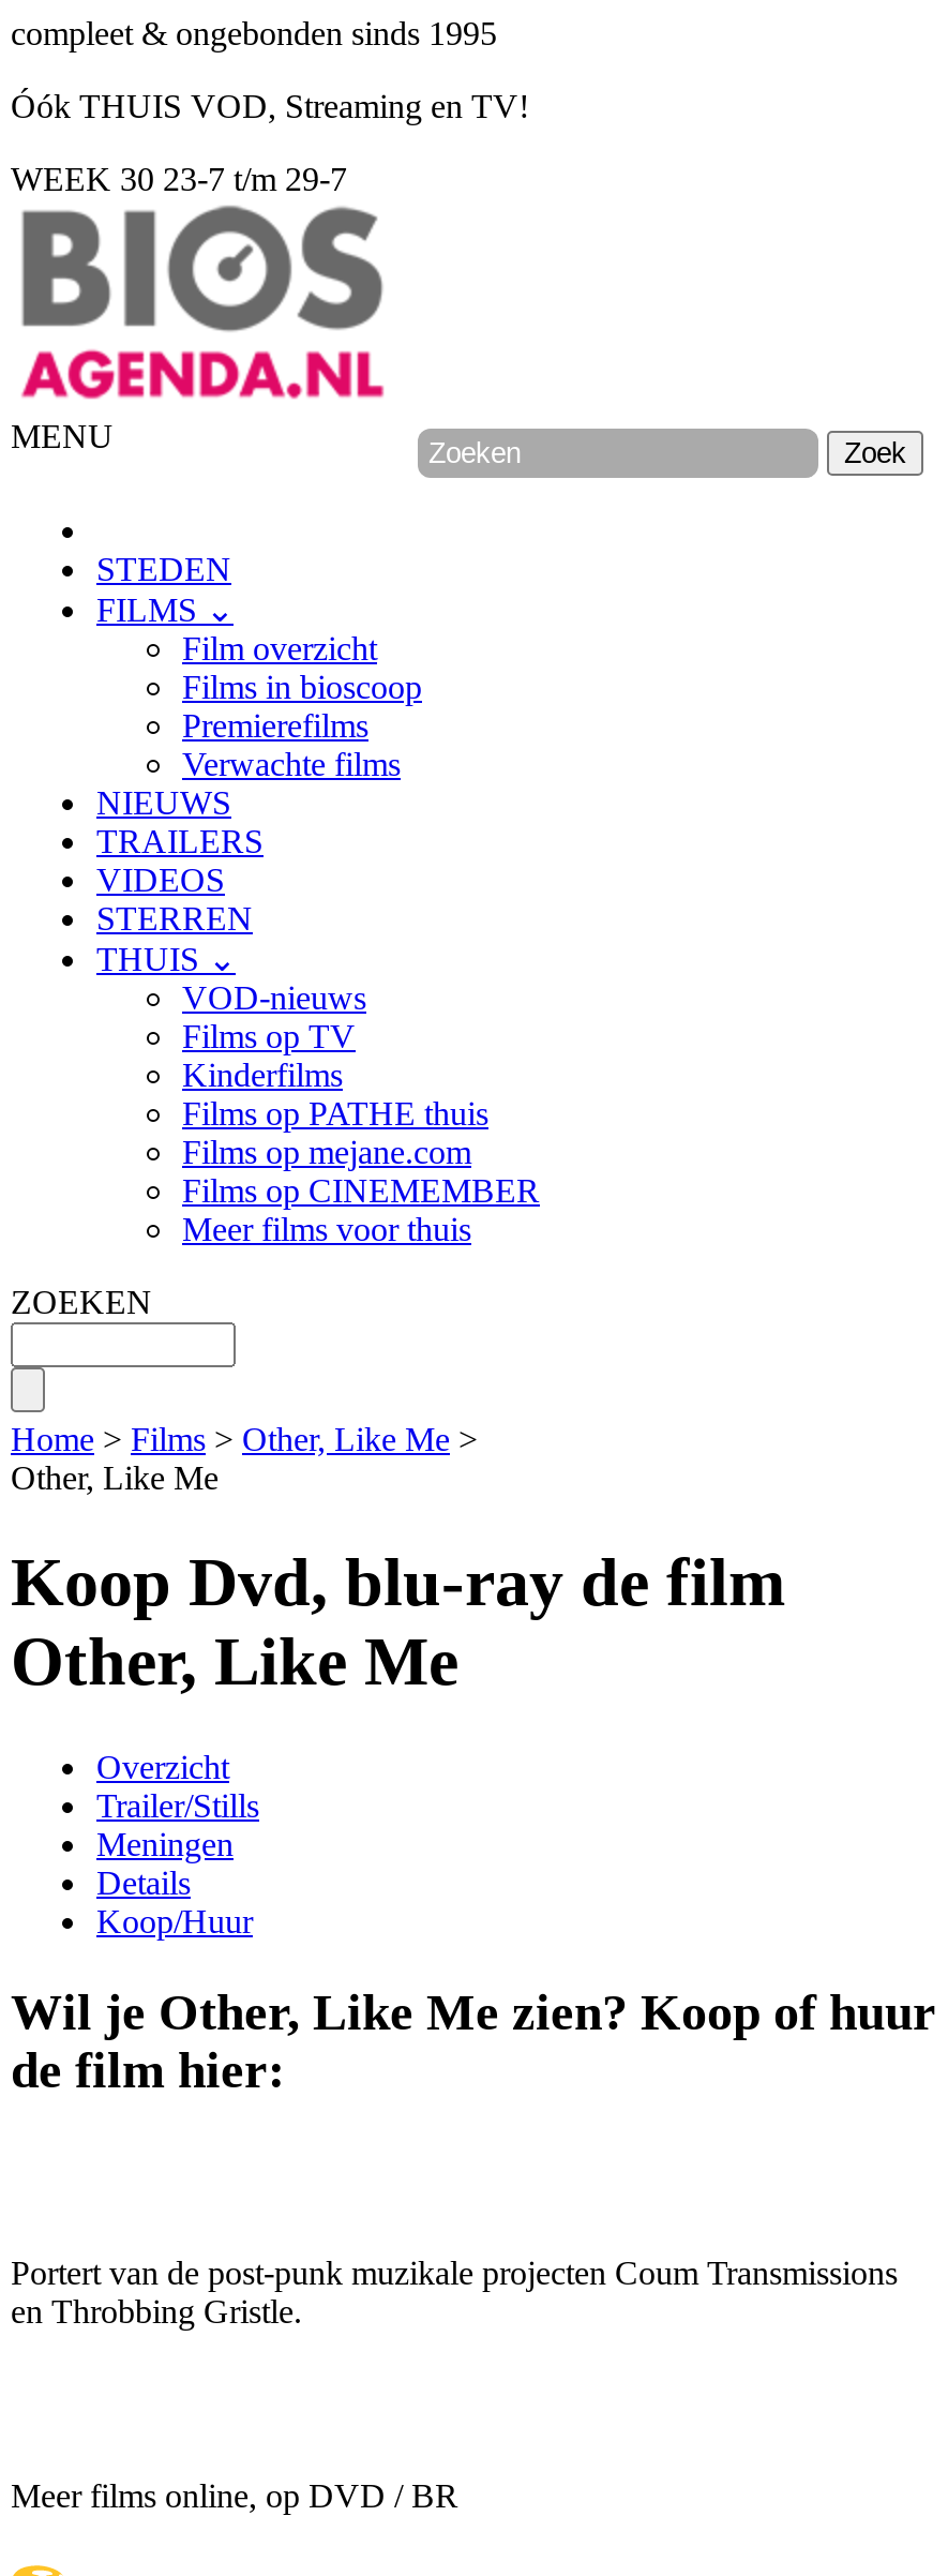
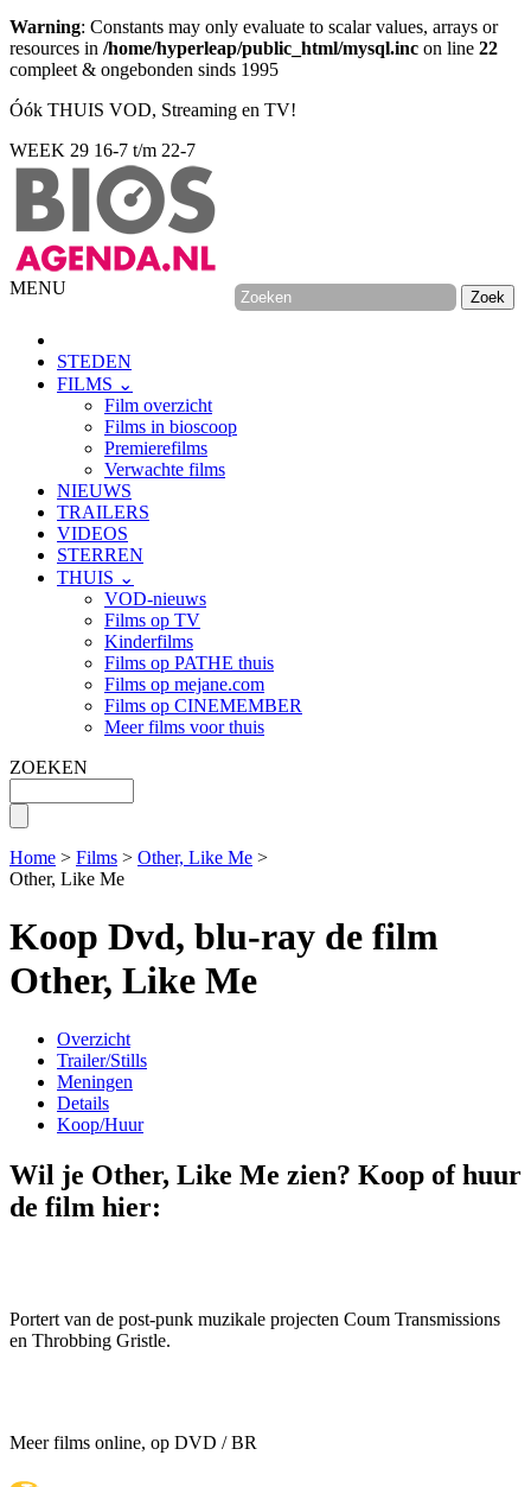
+ Warning: Constants may only evaluate to scalar values, arrays or
+ resources in /home/hyperleap/public_html/mysql.inc on line 22

- WEEK 30 23-7 t/m 29-7
+ WEEK 29 16-7 t/m 22-7
